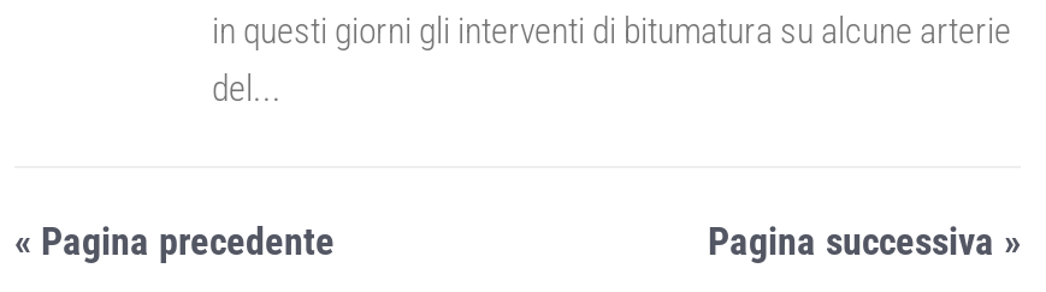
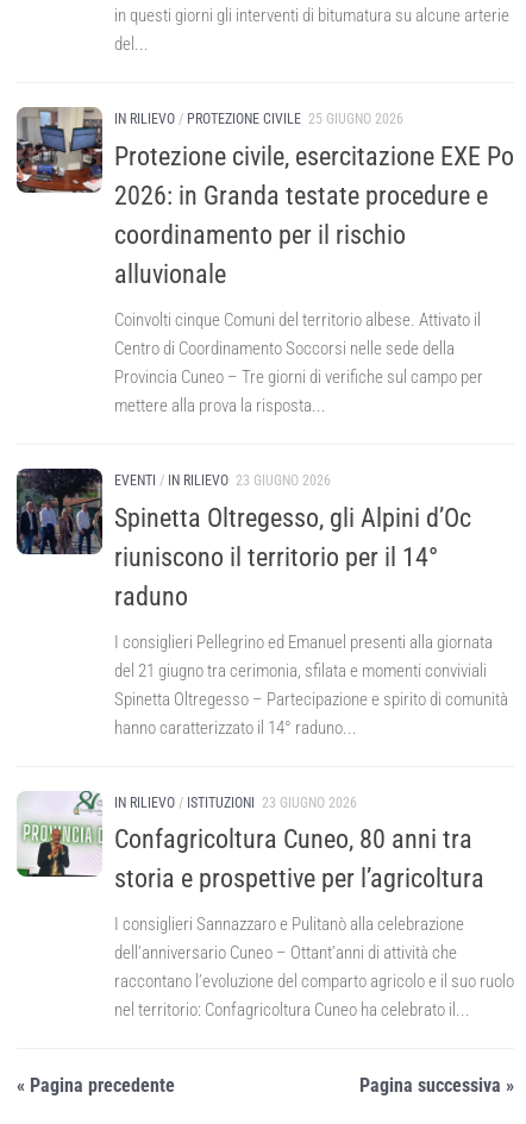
+ [image]
+ IN RILIEVO / PROTEZIONE CIVILE 25 GIUGNO 2026
+ Protezione civile, esercitazione EXE Po
+ 2026: in Granda testate procedure e
+ coordinamento per il rischio
+ alluvionale
+ Coinvolti cinque Comuni del territorio albese. Attivato il
+ Centro di Coordinamento Soccorsi nelle sede della
+ Provincia Cuneo – Tre giorni di verifiche sul campo per
+ mettere alla prova la risposta...

+ [image]
+ EVENTI / IN RILIEVO 23 GIUGNO 2026
+ Spinetta Oltregesso, gli Alpini d’Oc
+ riuniscono il territorio per il 14°
+ raduno
+ I consiglieri Pellegrino ed Emanuel presenti alla giornata
+ del 21 giugno tra cerimonia, sfilata e momenti conviviali
+ Spinetta Oltregesso – Partecipazione e spirito di comunità
+ hanno caratterizzato il 14° raduno...

+ [image]
+ IN RILIEVO / ISTITUZIONI 23 GIUGNO 2026
+ Confagricoltura Cuneo, 80 anni tra
+ storia e prospettive per l’agricoltura
+ I consiglieri Sannazzaro e Pulitanò alla celebrazione
+ dell’anniversario Cuneo – Ottant’anni di attività che
+ raccontano l’evoluzione del comparto agricolo e il suo ruolo
+ nel territorio: Confagricoltura Cuneo ha celebrato il...
